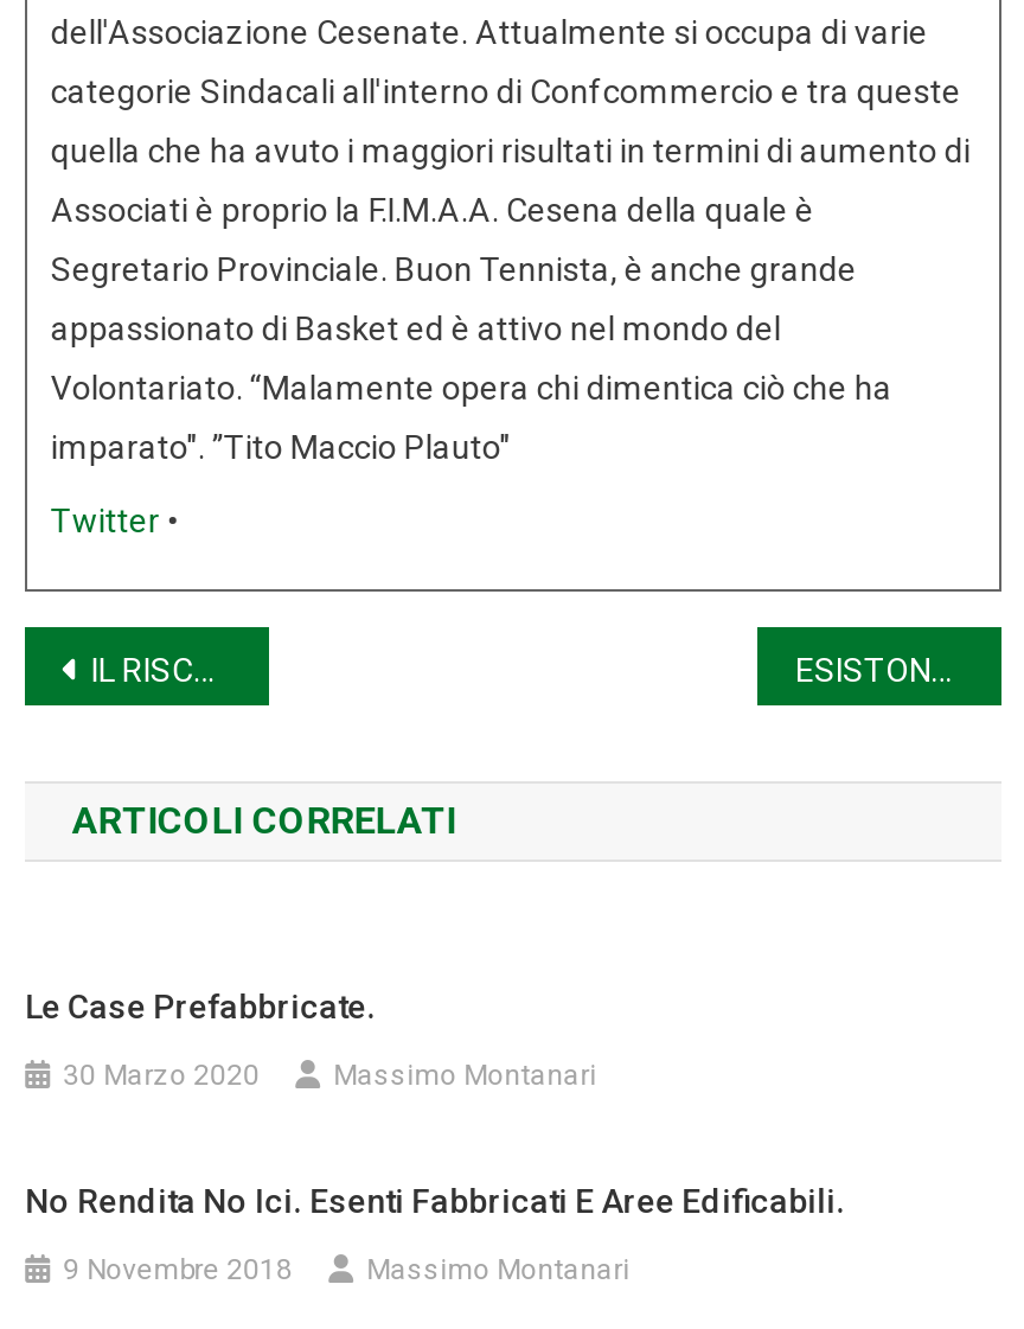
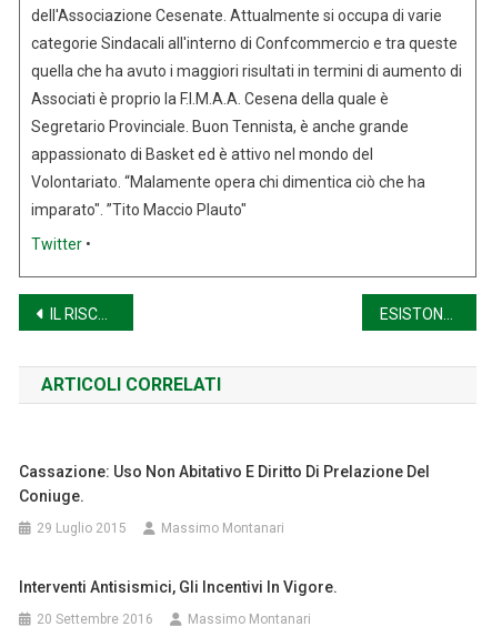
- Le Case Prefabbricate.
+ Cassazione: Uso Non Abitativo E Diritto Di Prelazione Del
+ Coniuge.

- 30 Marzo 2020
+ 29 Luglio 2015

- No Rendita No Ici. Esenti Fabbricati E Aree Edificabili.
+ Interventi Antisismici, Gli Incentivi In Vigore.

- 9 Novembre 2018
+ 20 Settembre 2016
